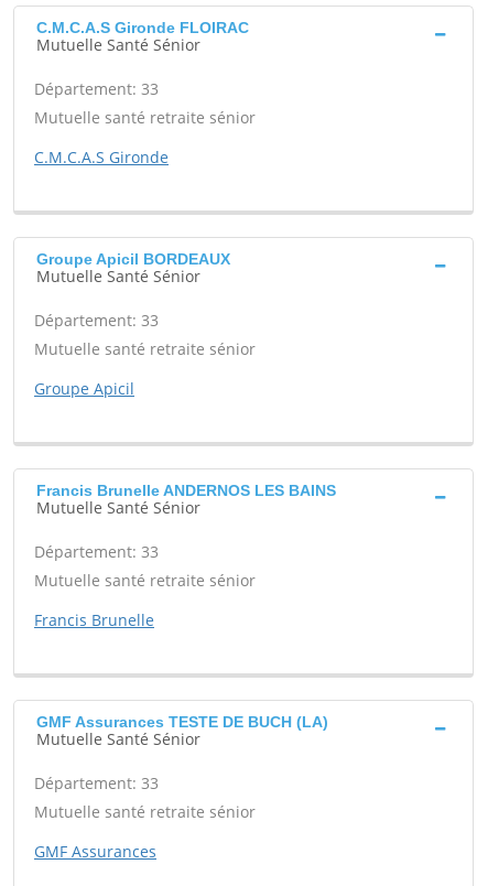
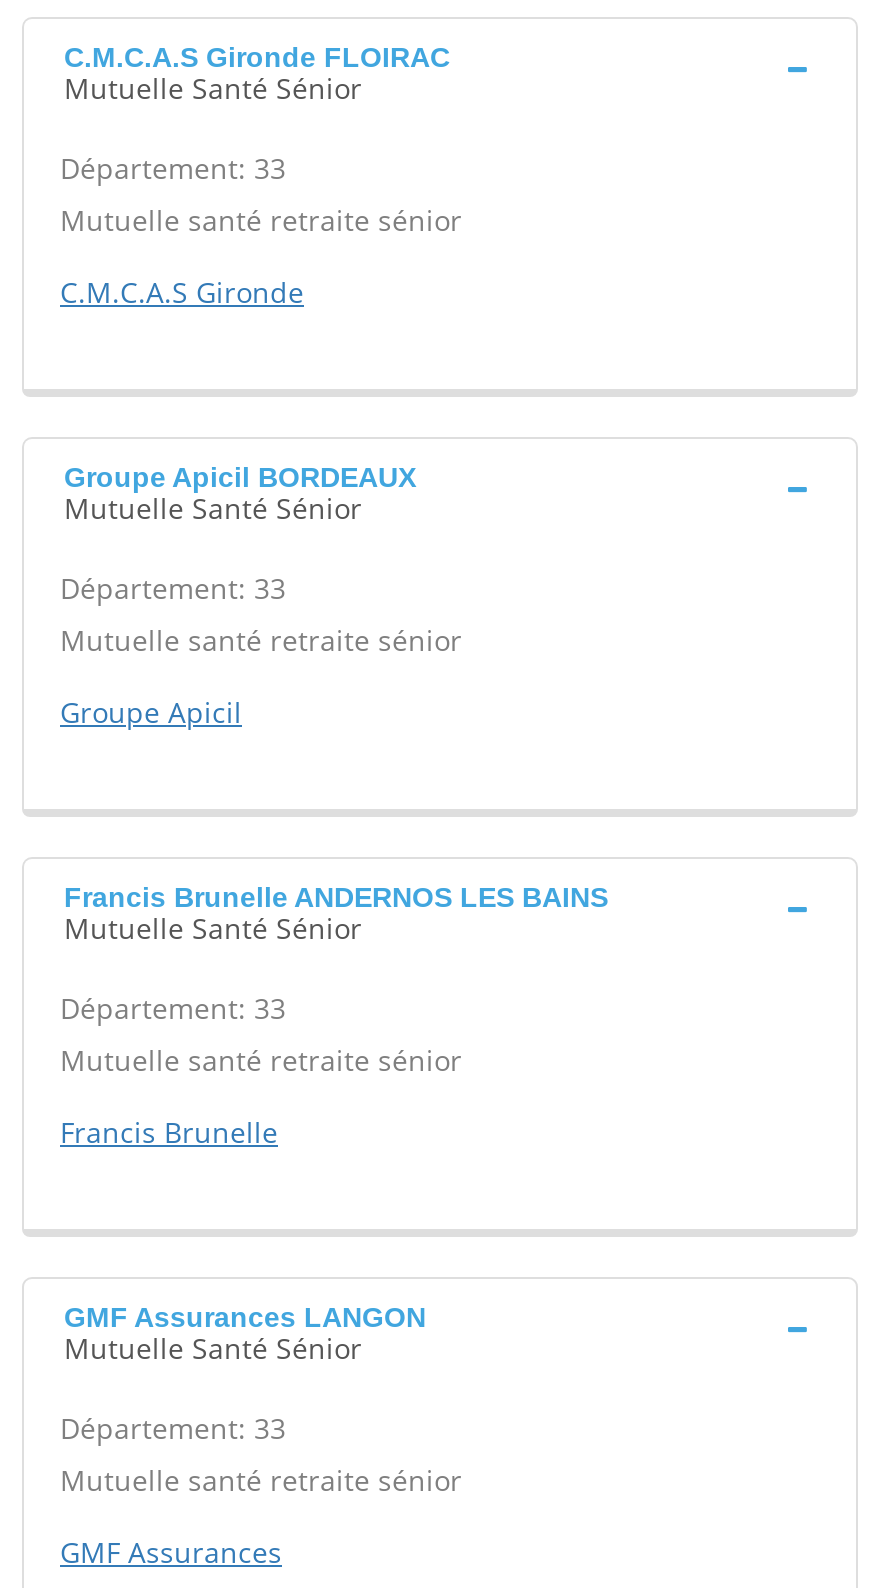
- GMF Assurances TESTE DE BUCH (LA)
+ GMF Assurances LANGON
